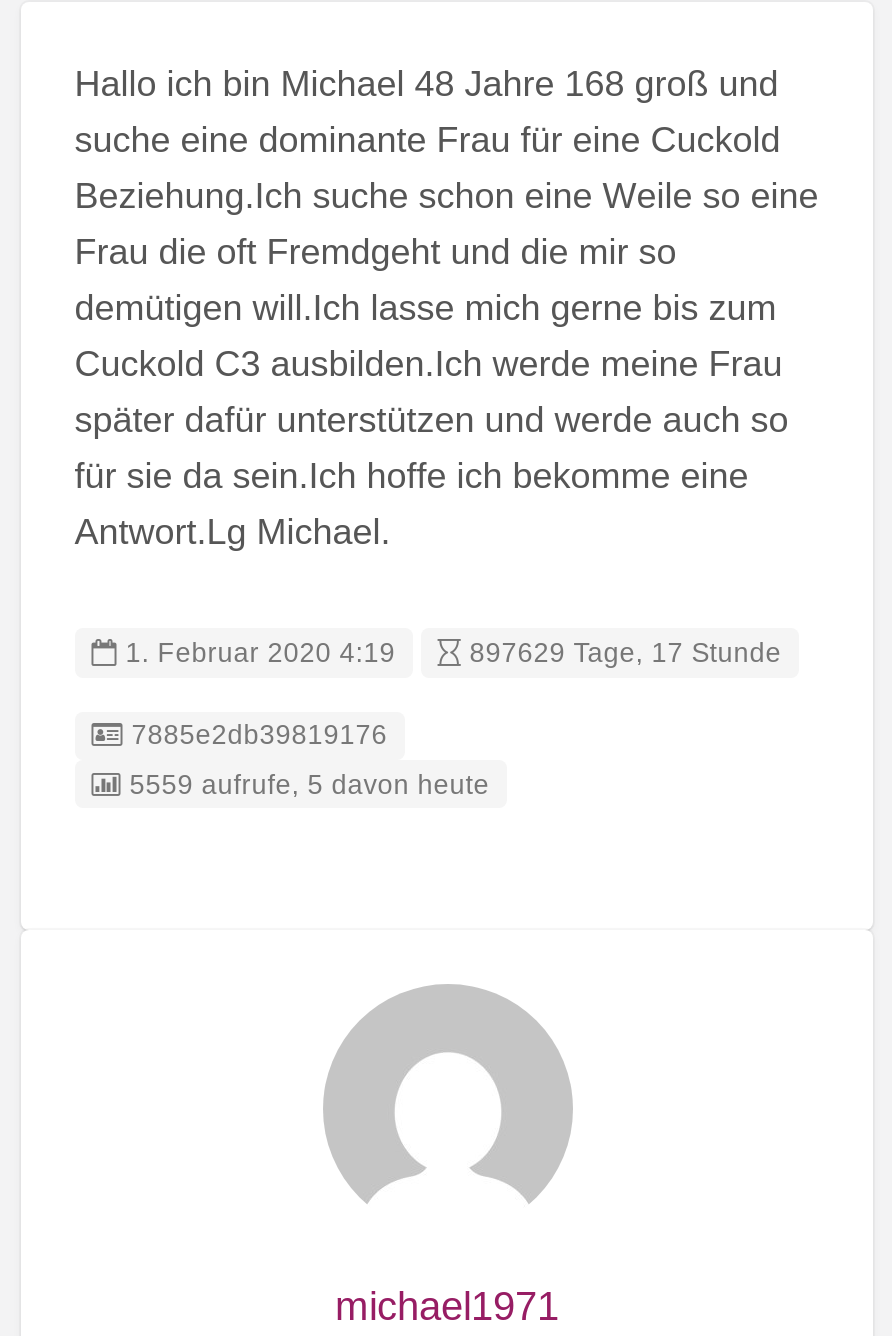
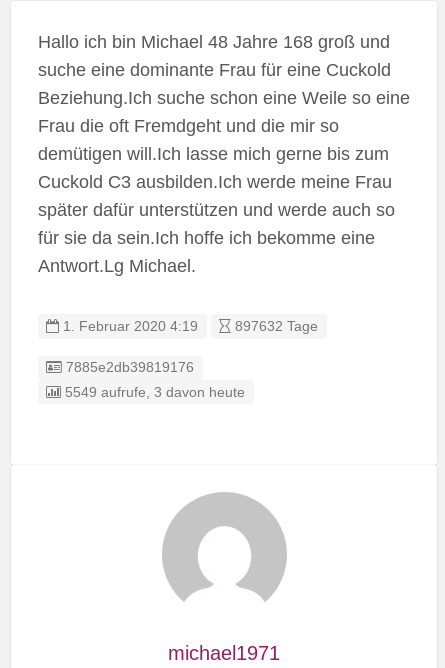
- 897629 Tage, 17 Stunde
+ 897632 Tage

- 5559 aufrufe, 5 davon heute
+ 5549 aufrufe, 3 davon heute
